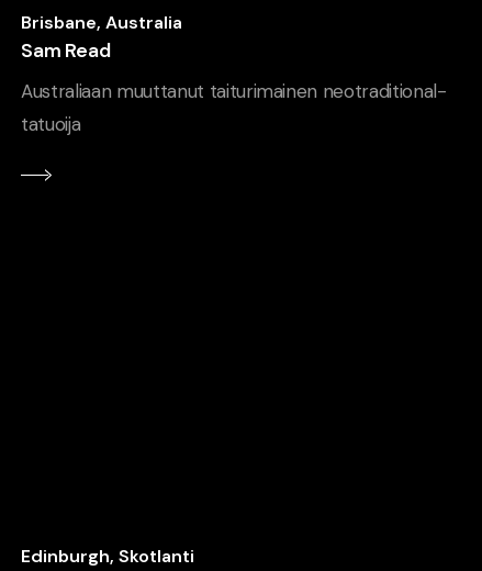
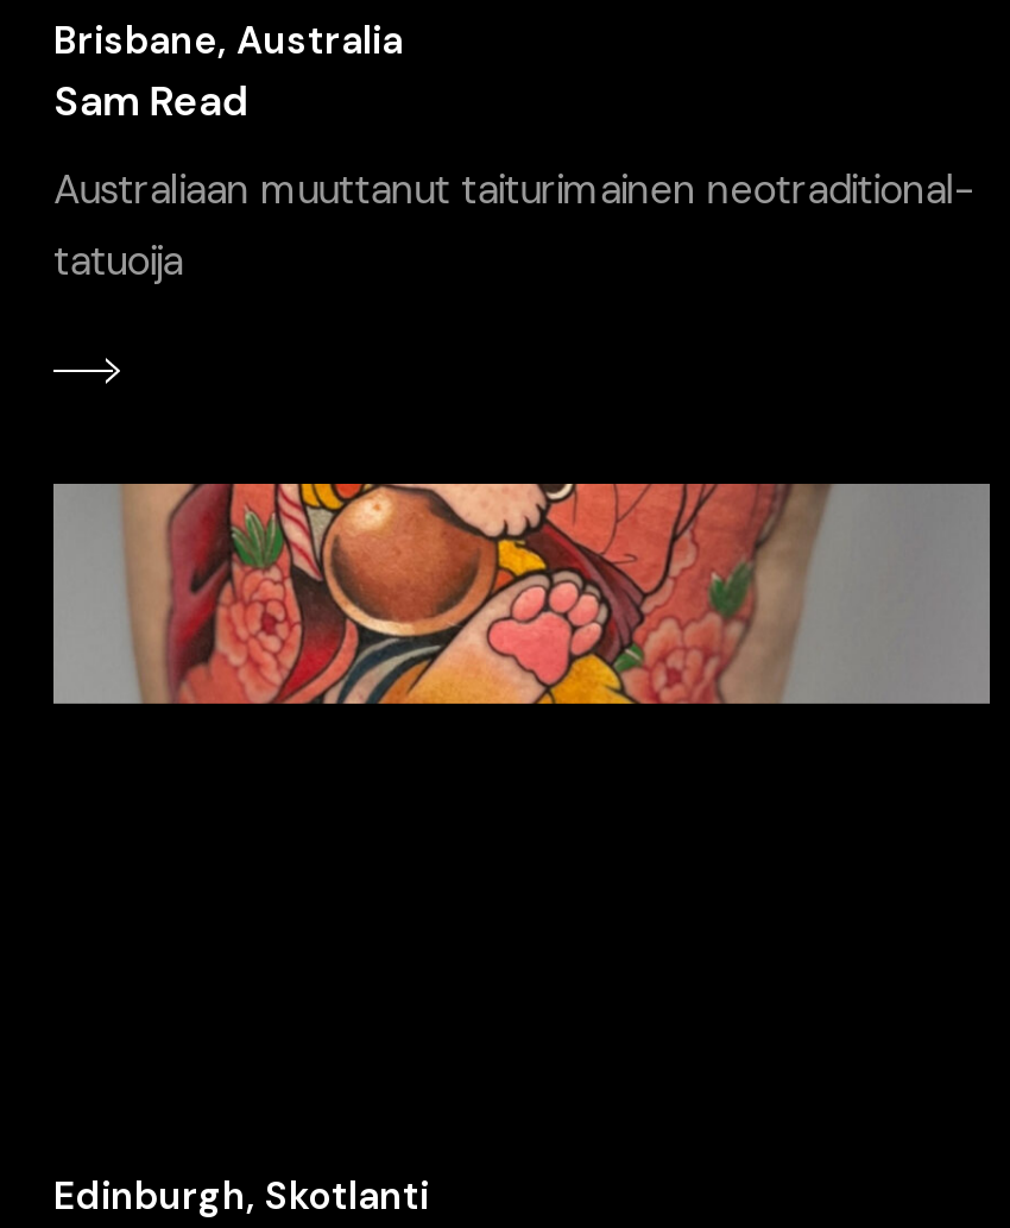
+ [image]
